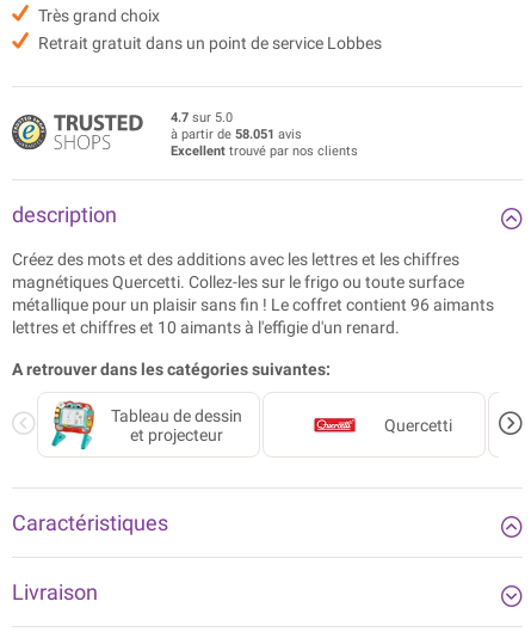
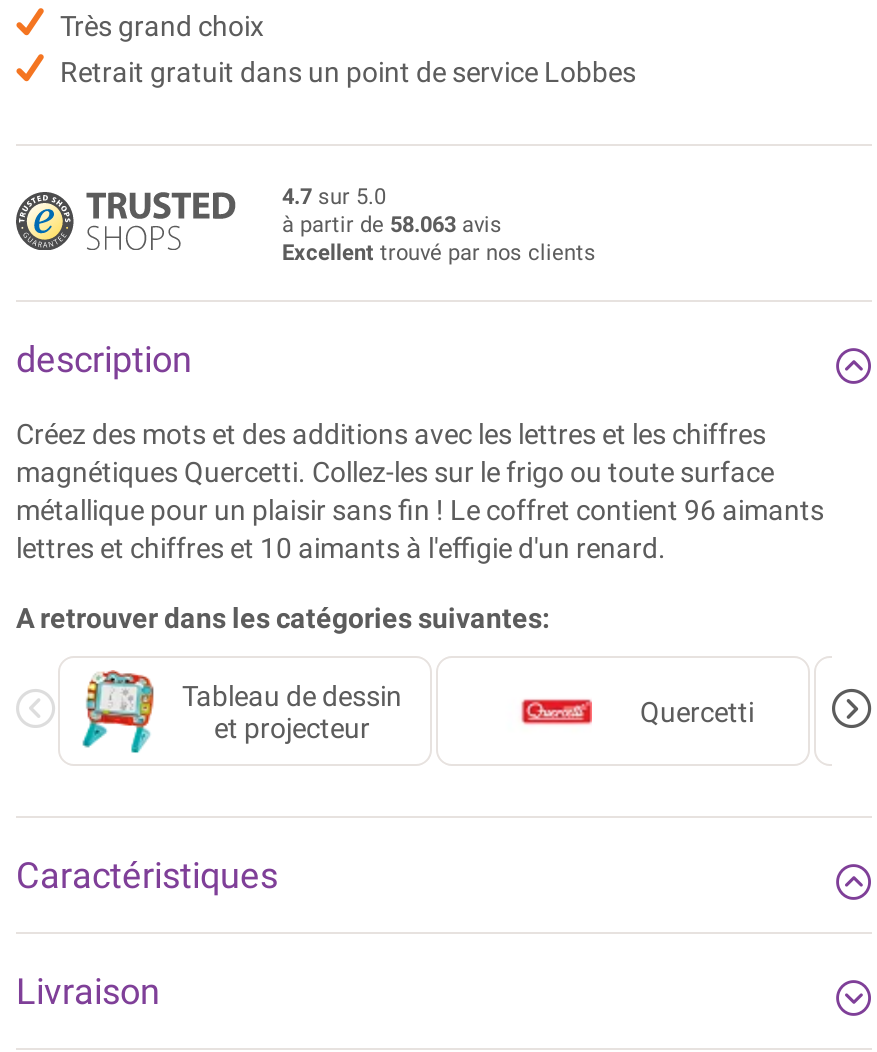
- à partir de 58.051 avis
+ à partir de 58.063 avis
